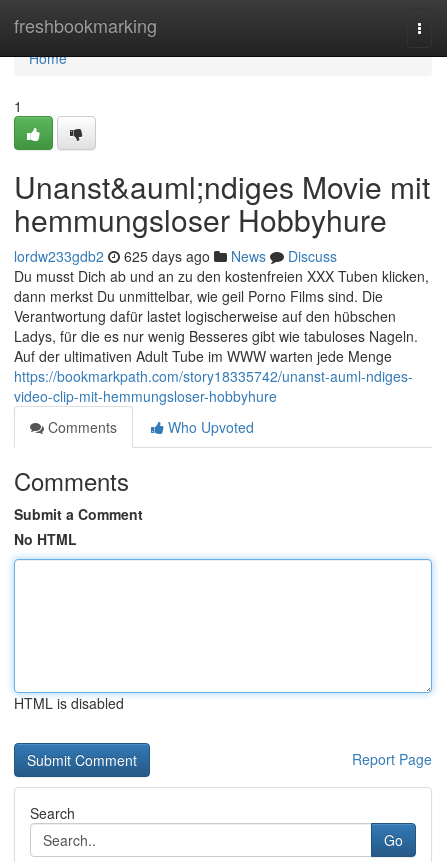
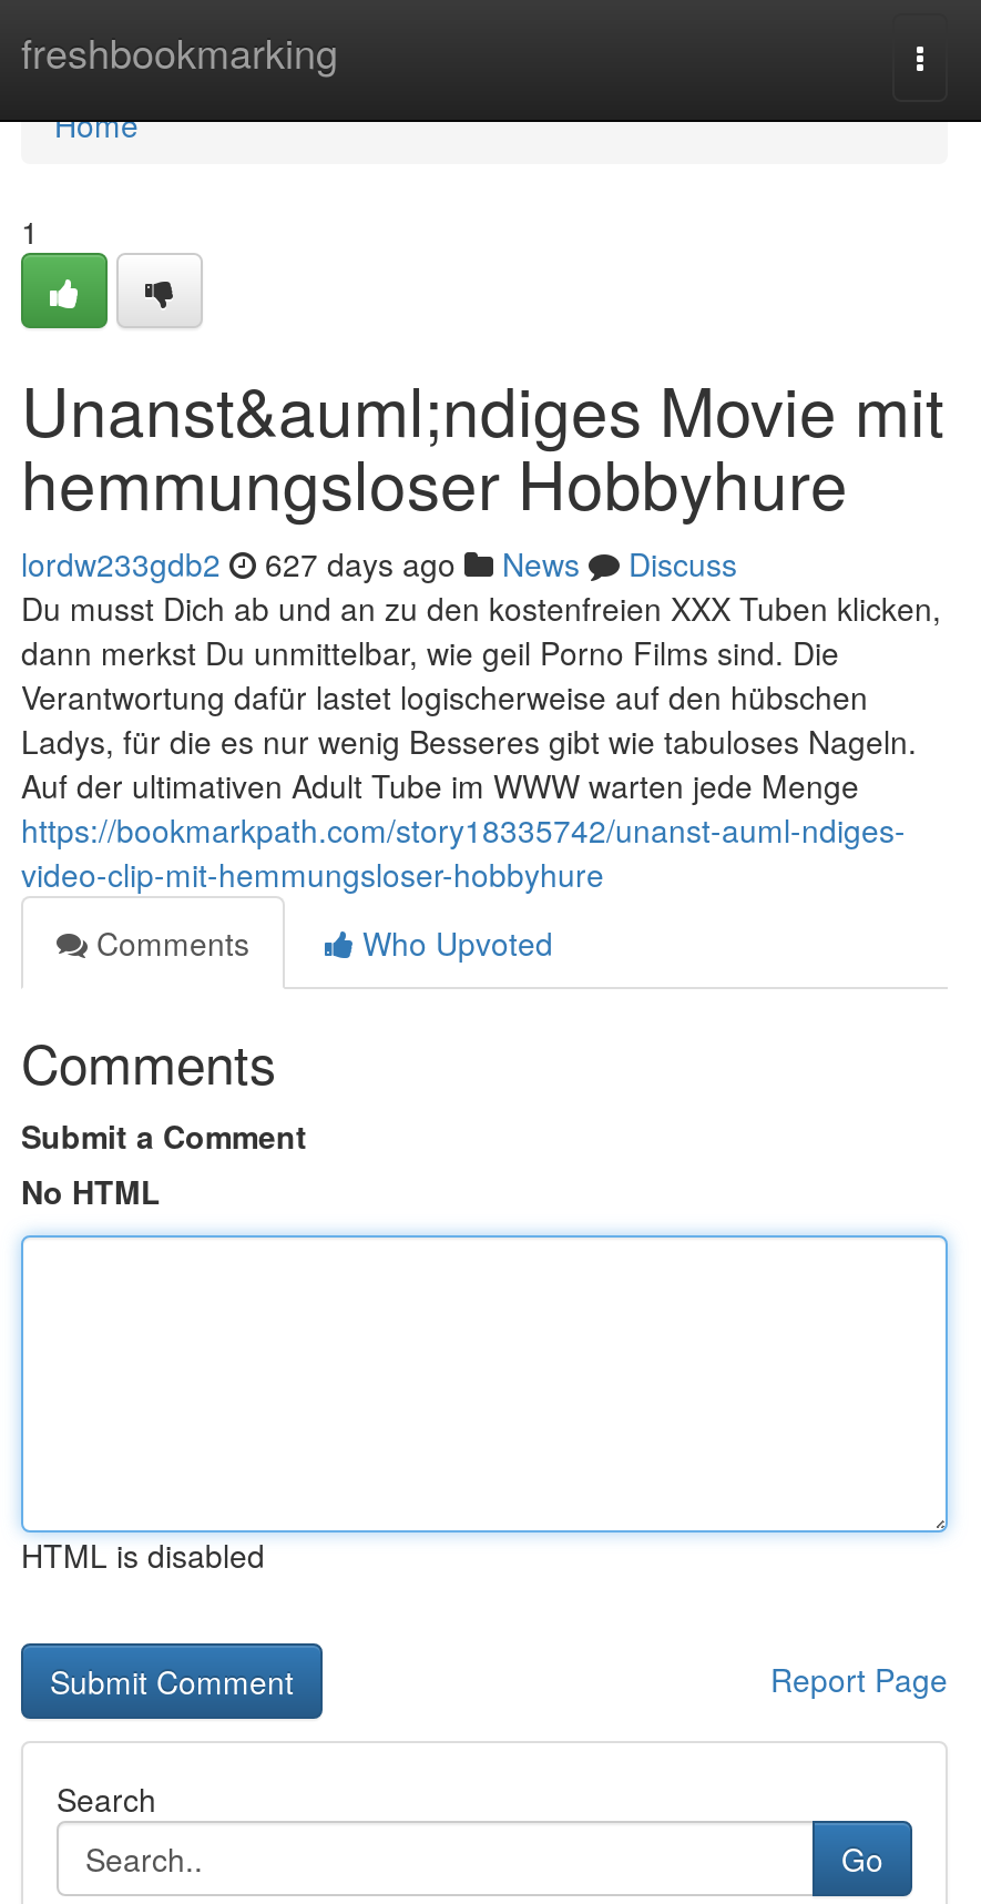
- lordw233gdb2 625 days ago News Discuss
+ lordw233gdb2 627 days ago News Discuss
